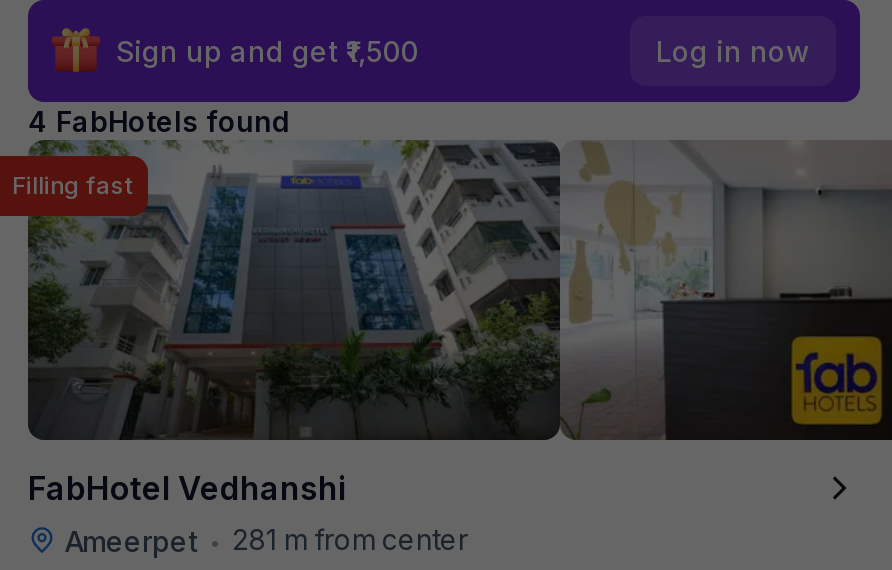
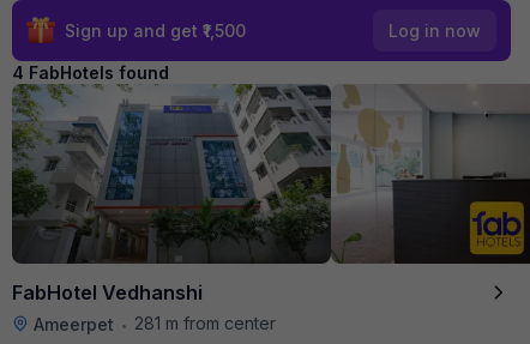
- Filling fast
